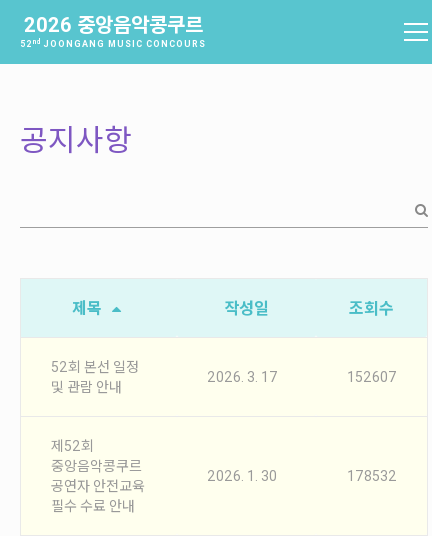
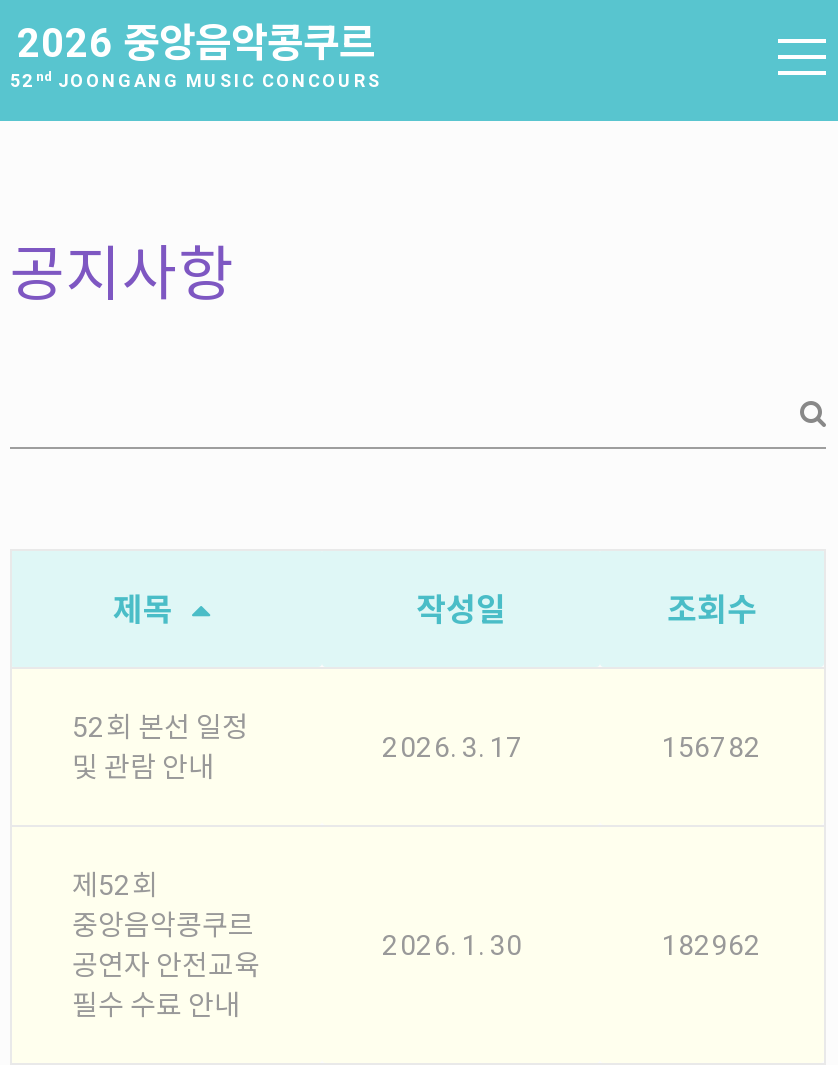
- 152607
+ 156782

- 178532
+ 182962
